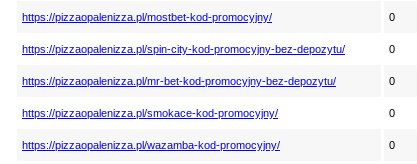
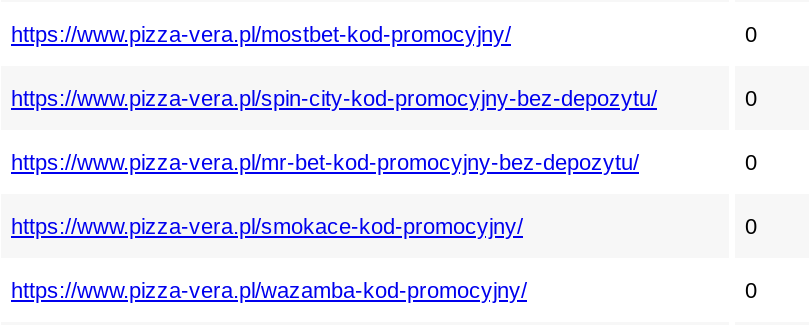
- https://pizzaopalenizza.pl/mostbet-kod-promocyjny/
+ https://www.pizza-vera.pl/mostbet-kod-promocyjny/

- https://pizzaopalenizza.pl/spin-city-kod-promocyjny-bez-depozytu/
+ https://www.pizza-vera.pl/spin-city-kod-promocyjny-bez-depozytu/

- https://pizzaopalenizza.pl/mr-bet-kod-promocyjny-bez-depozytu/
+ https://www.pizza-vera.pl/mr-bet-kod-promocyjny-bez-depozytu/

- https://pizzaopalenizza.pl/smokace-kod-promocyjny/
+ https://www.pizza-vera.pl/smokace-kod-promocyjny/

- https://pizzaopalenizza.pl/wazamba-kod-promocyjny/
+ https://www.pizza-vera.pl/wazamba-kod-promocyjny/
